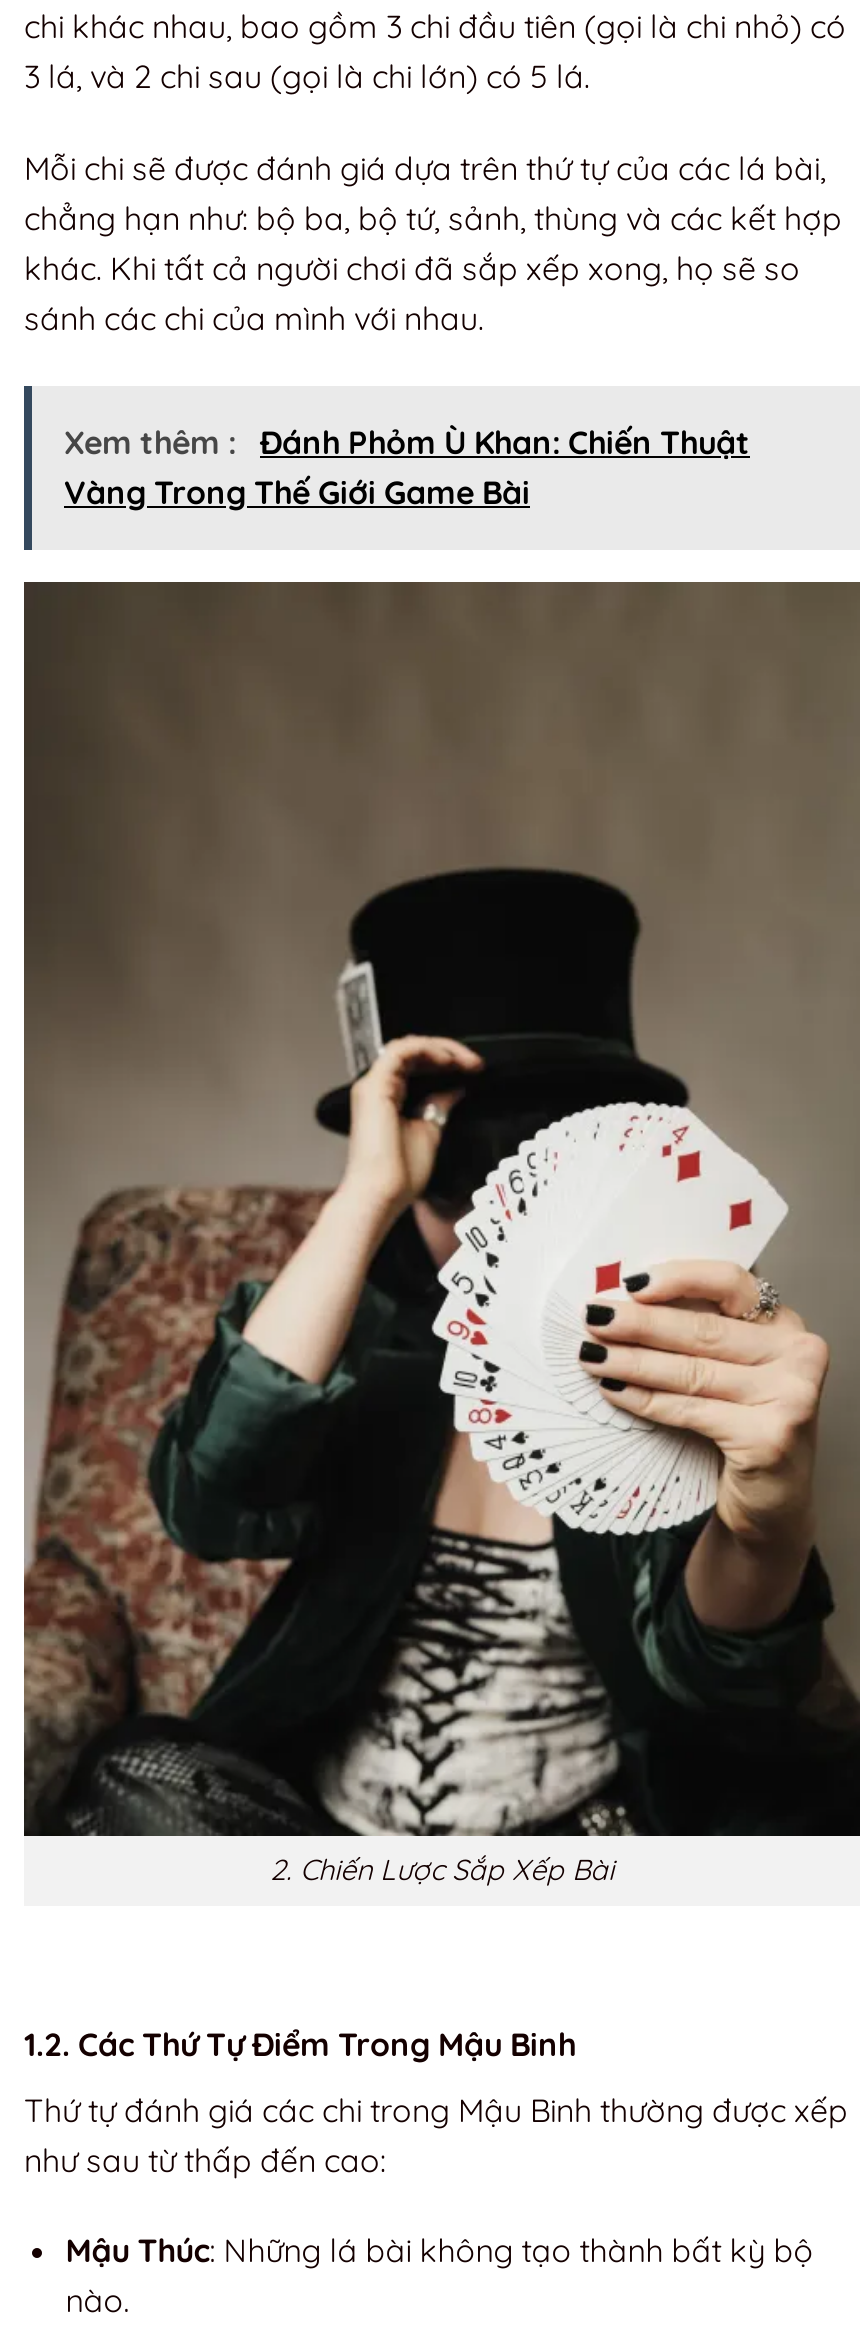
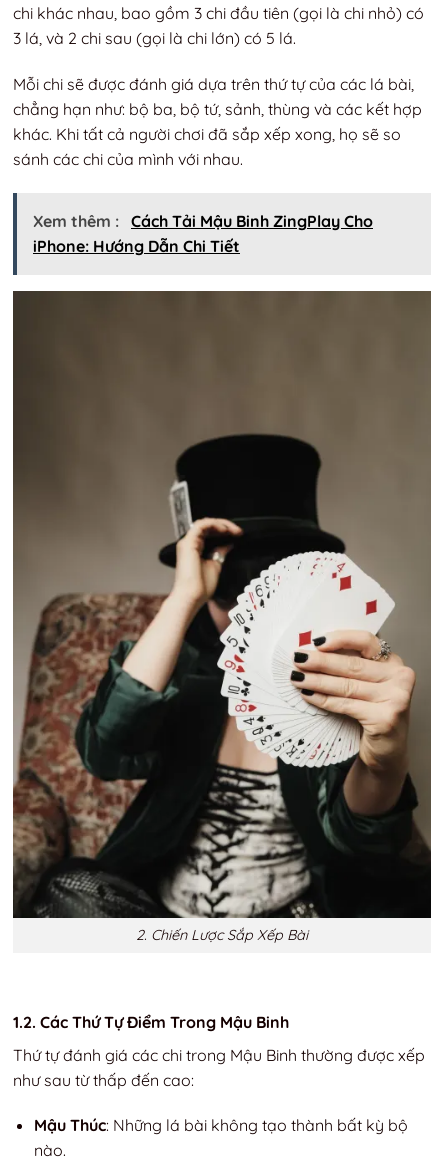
- Xem thêm : Đánh Phỏm Ù Khan: Chiến Thuật
- Vàng Trong Thế Giới Game Bài
+ Xem thêm : Cách Tải Mậu Binh ZingPlay Cho
+ iPhone: Hướng Dẫn Chi Tiết
